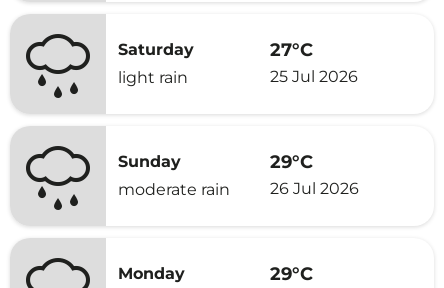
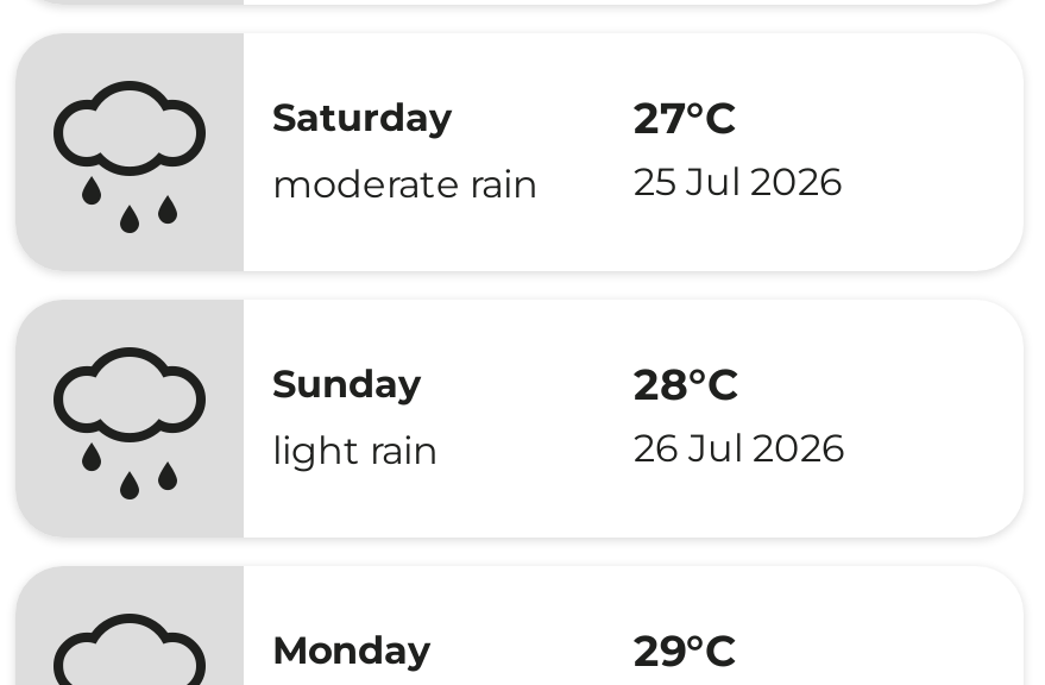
moved down: light rain

- 29°C
+ 28°C

moved up: moderate rain
